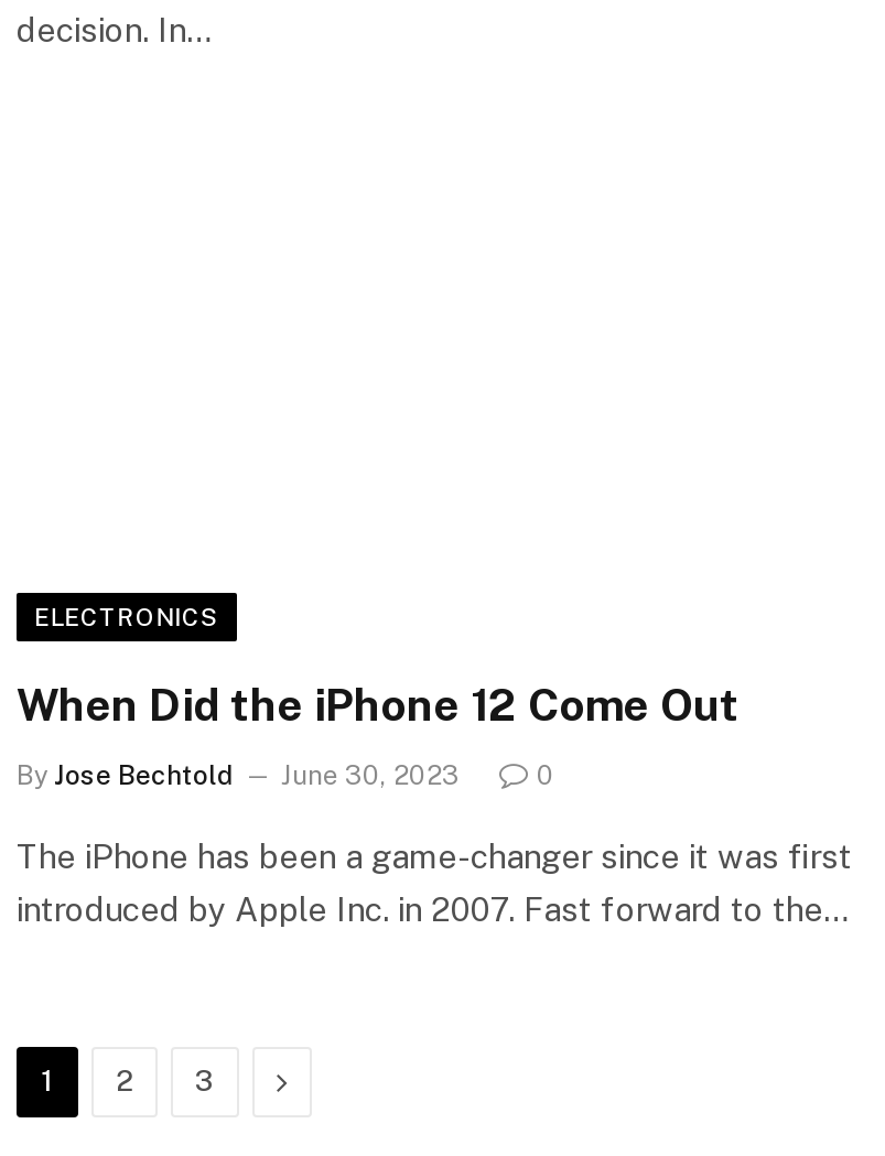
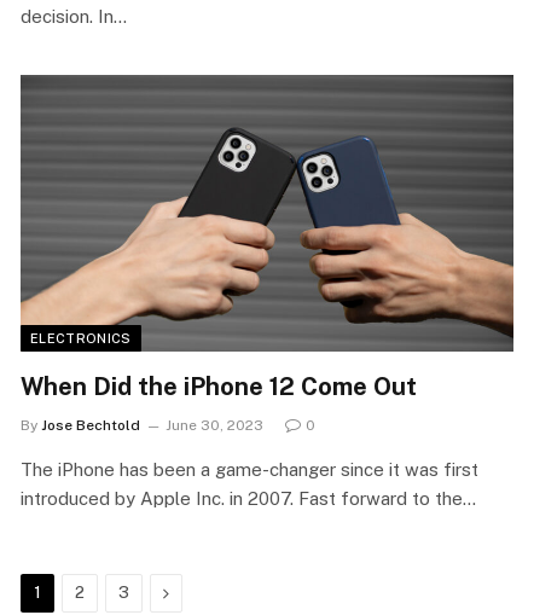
+ [image]
